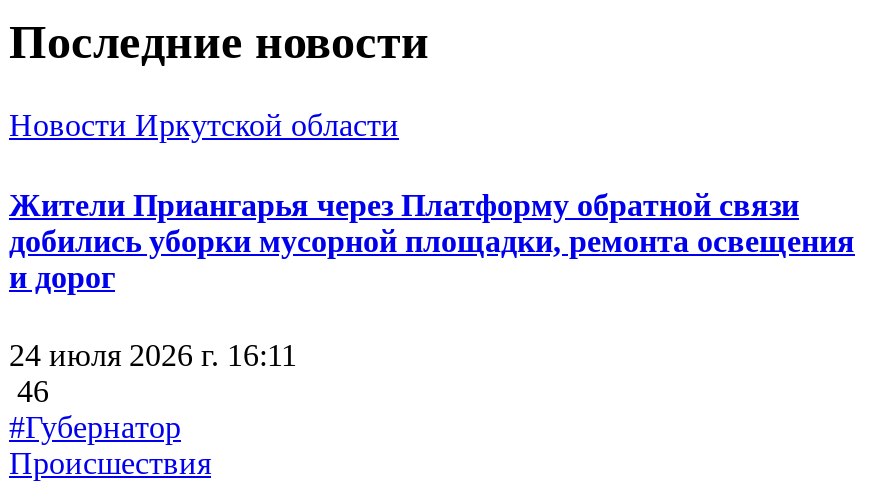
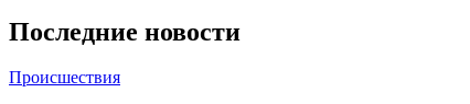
- Новости Иркутской области
- Жители Приангарья через Платформу обратной связи
- добились уборки мусорной площадки, ремонта освещения
- и дорог
- 24 июля 2026 г. 16:11
- 46
- #Губернатор
